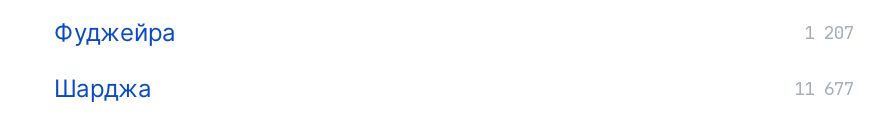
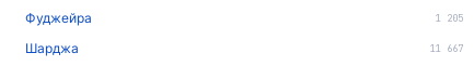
- 1 207
+ 1 205

- 11 677
+ 11 667
